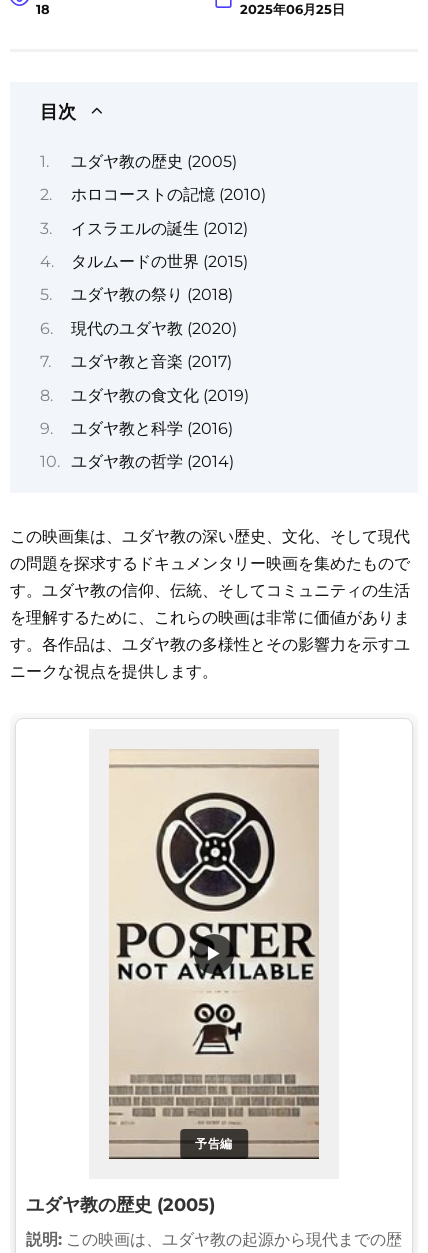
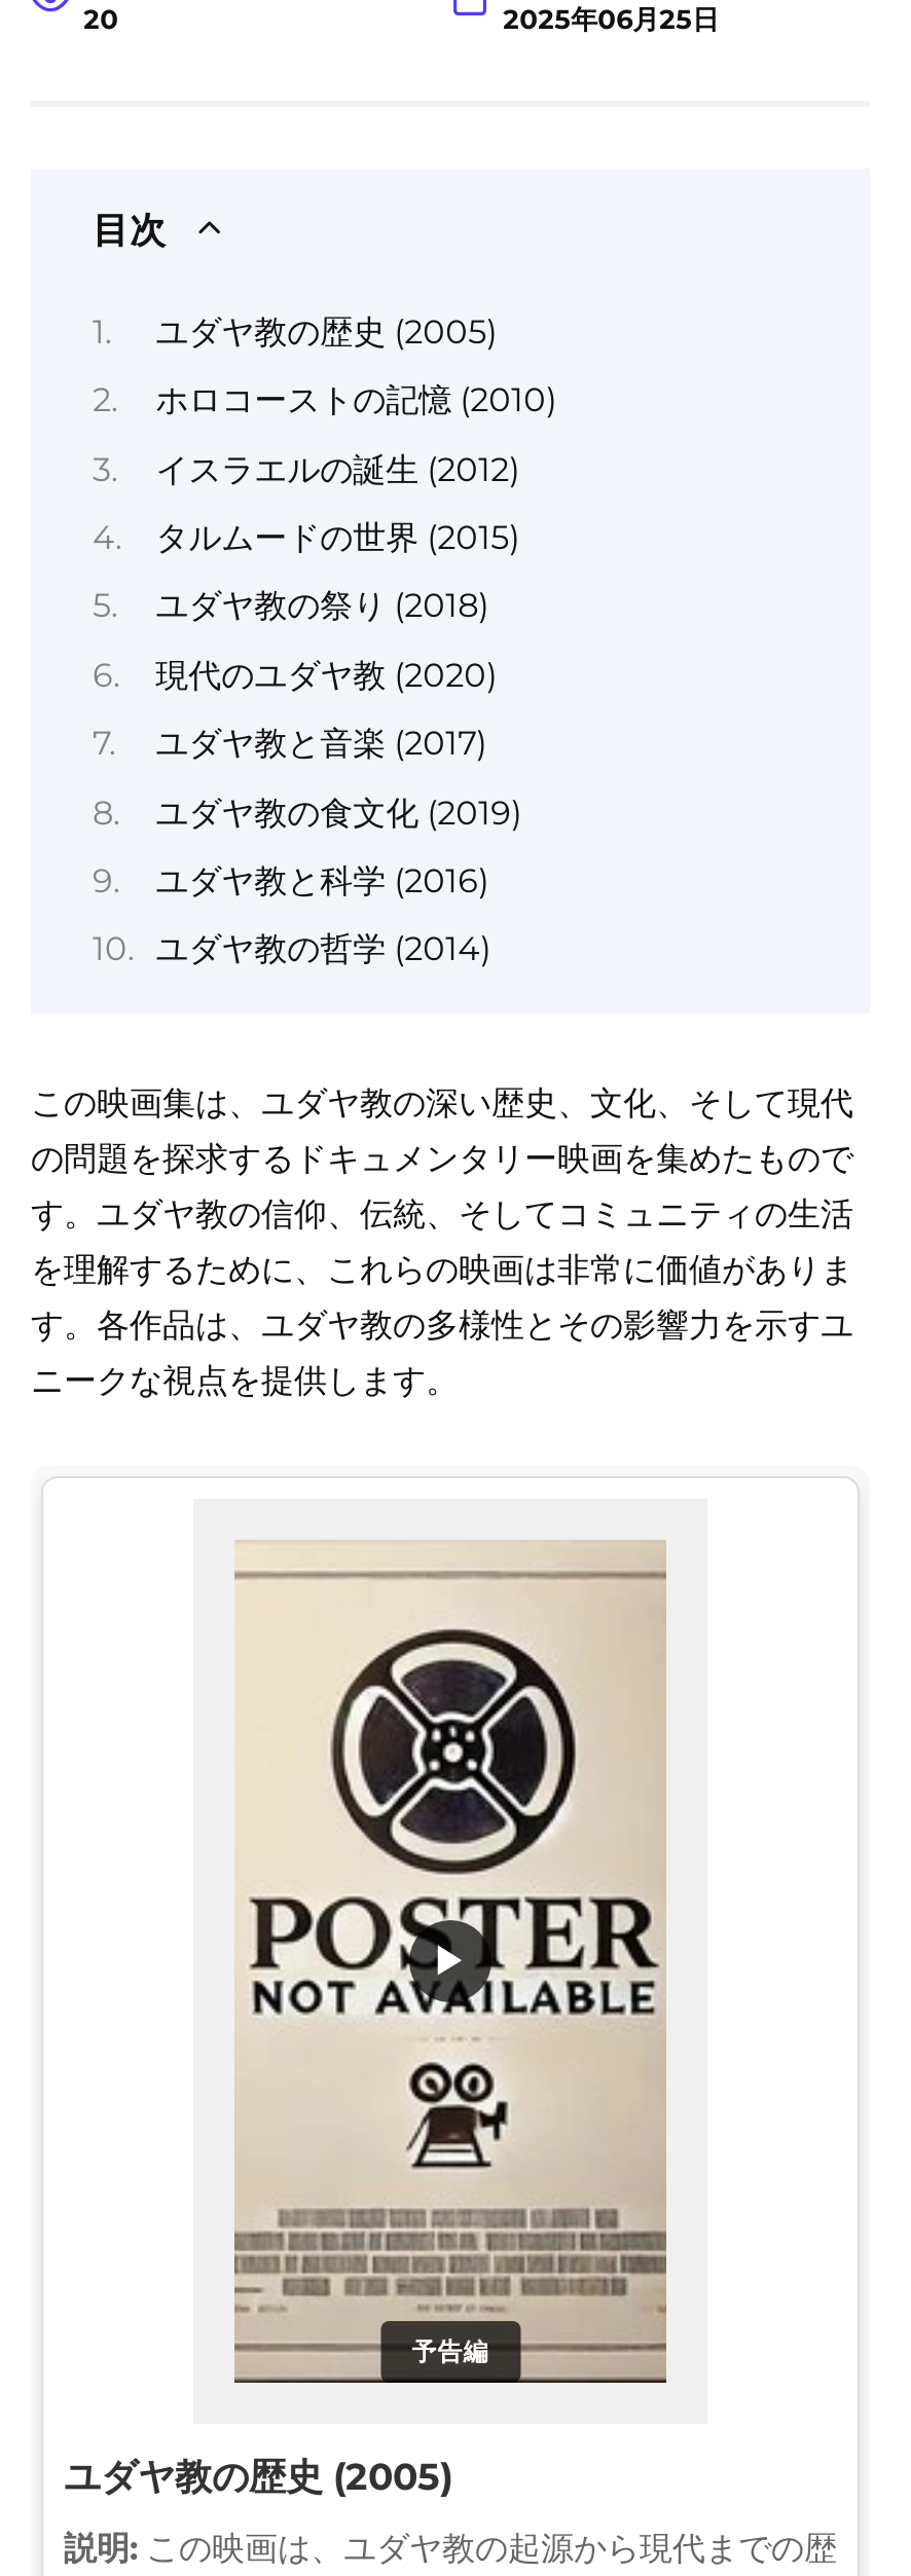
- 18
+ 20
